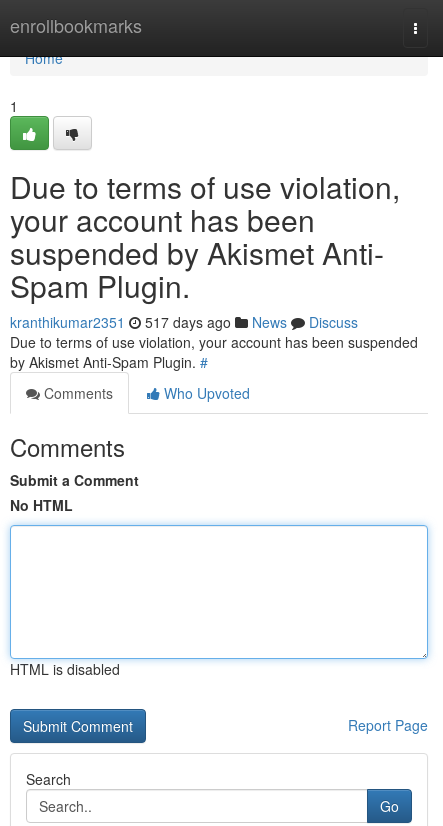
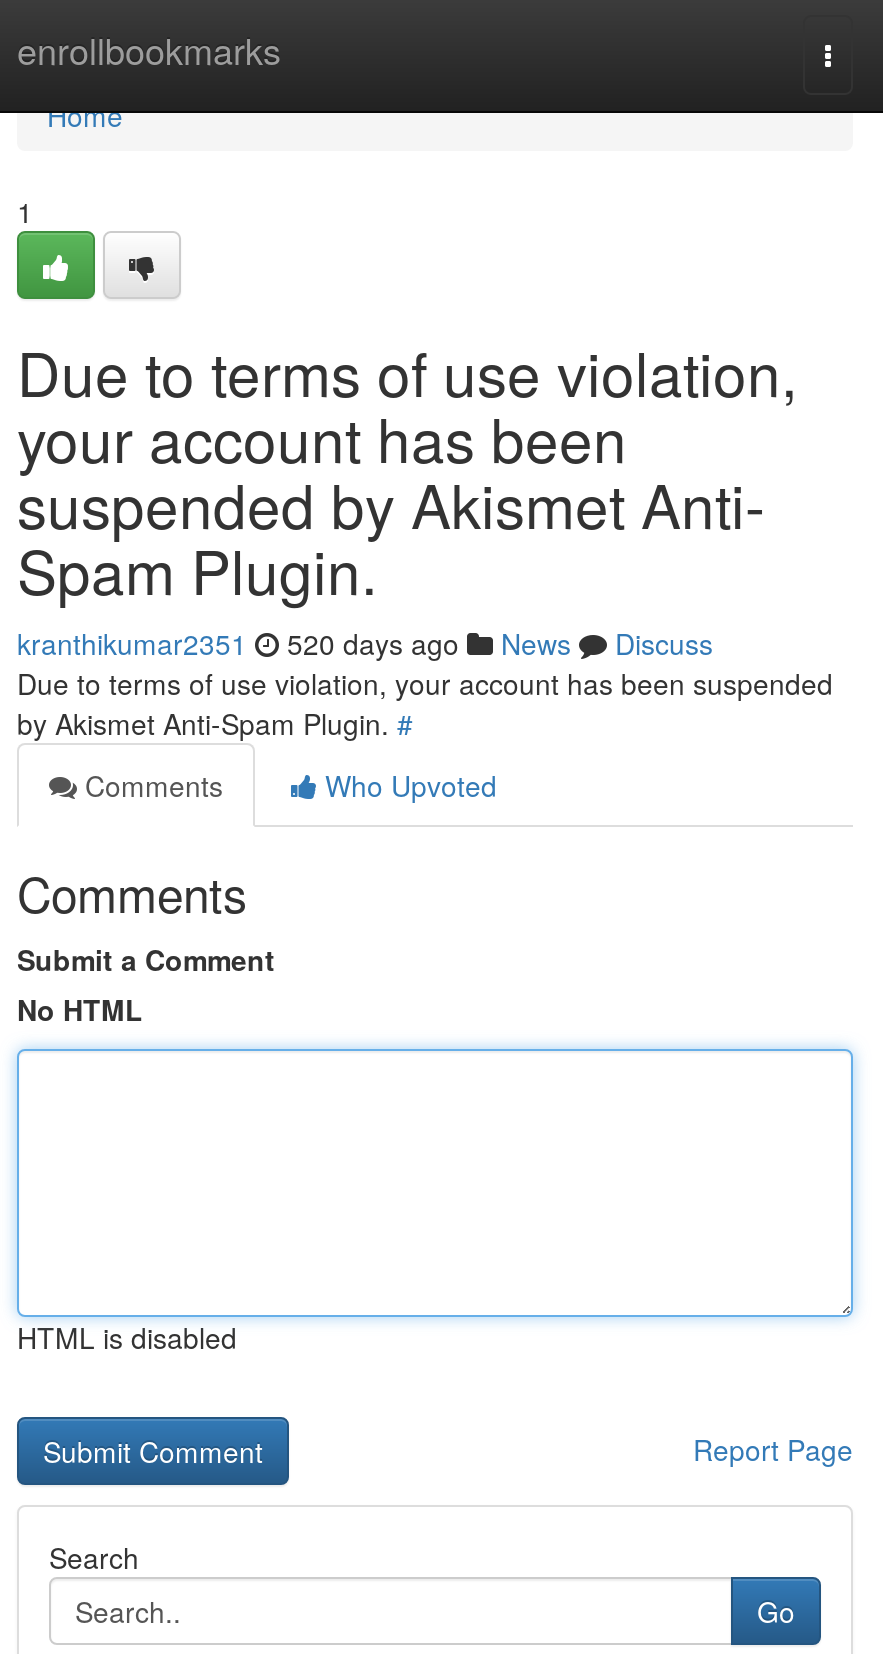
- kranthikumar2351 517 days ago News Discuss
+ kranthikumar2351 520 days ago News Discuss
